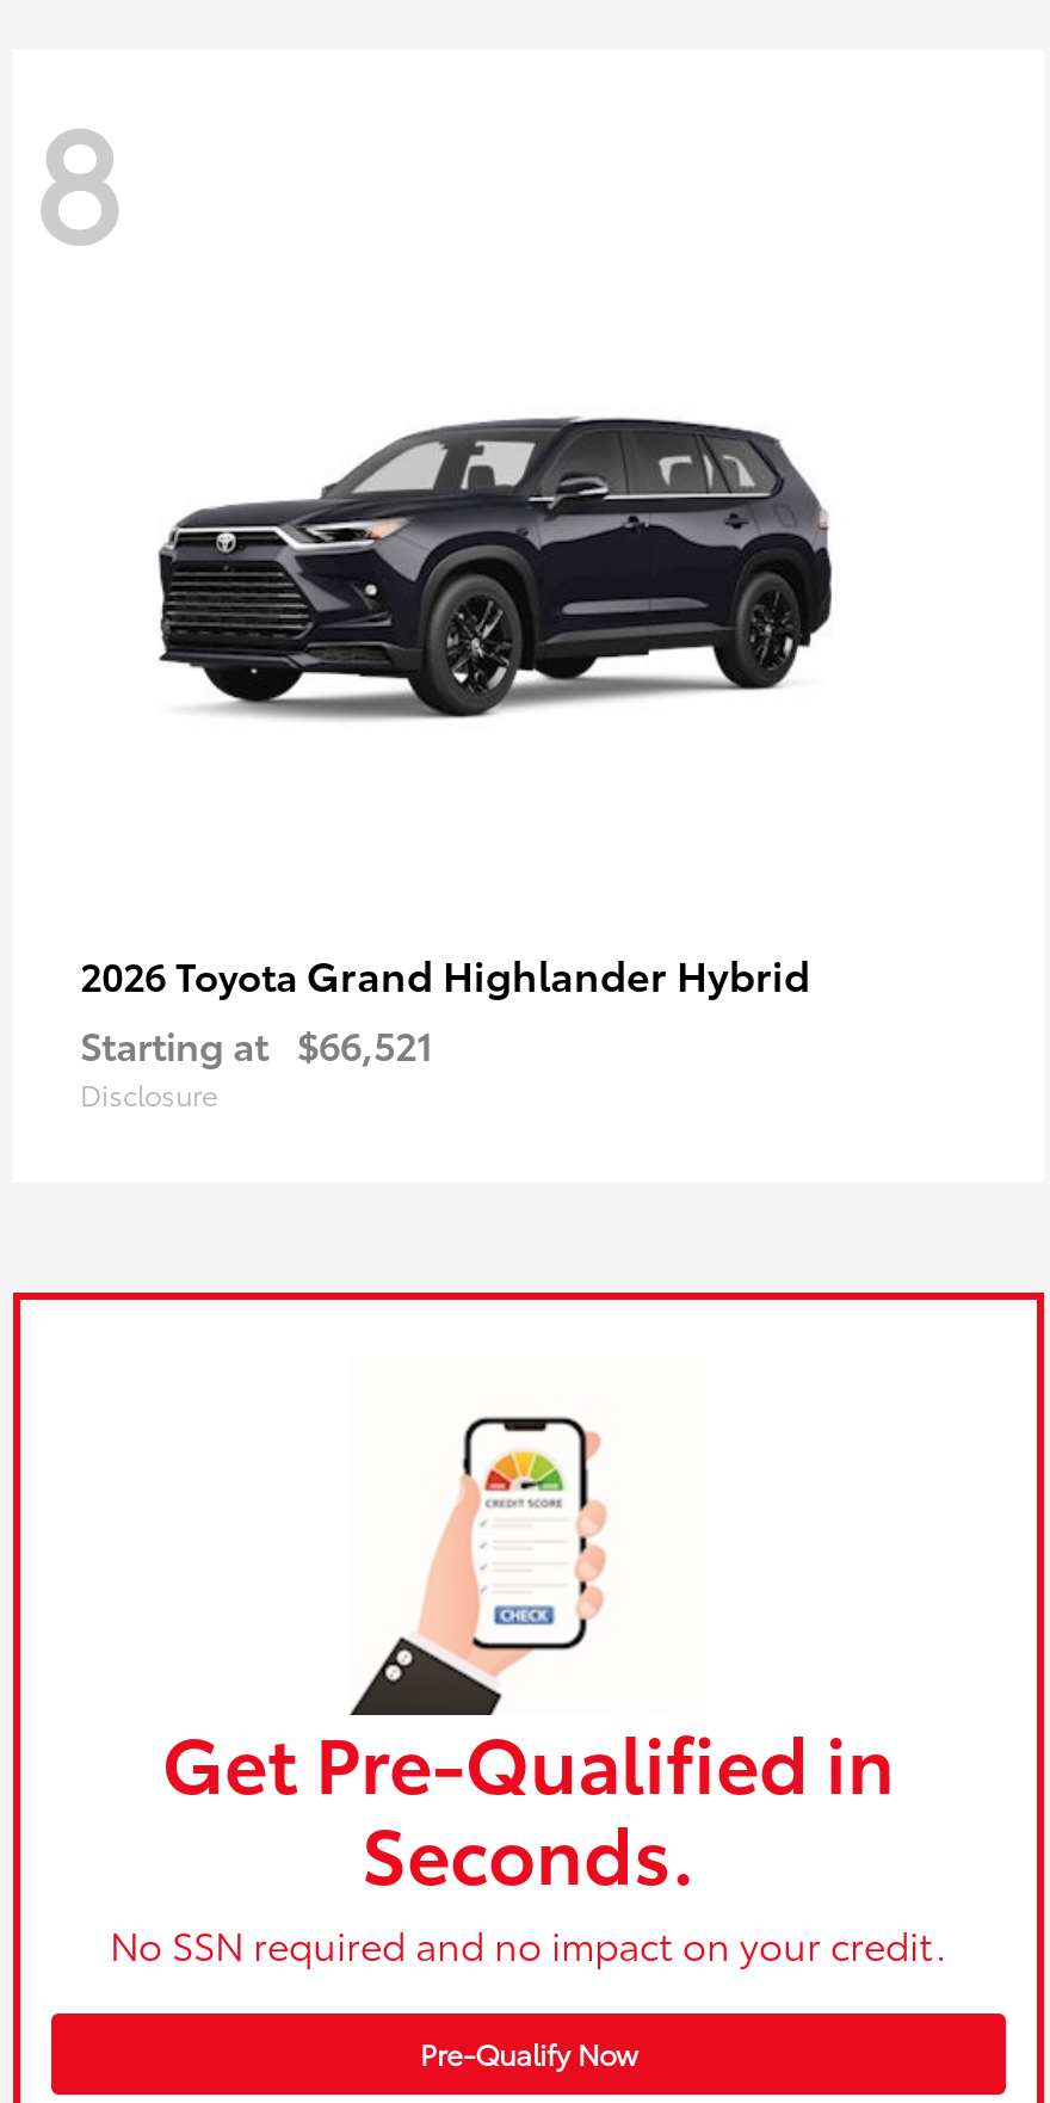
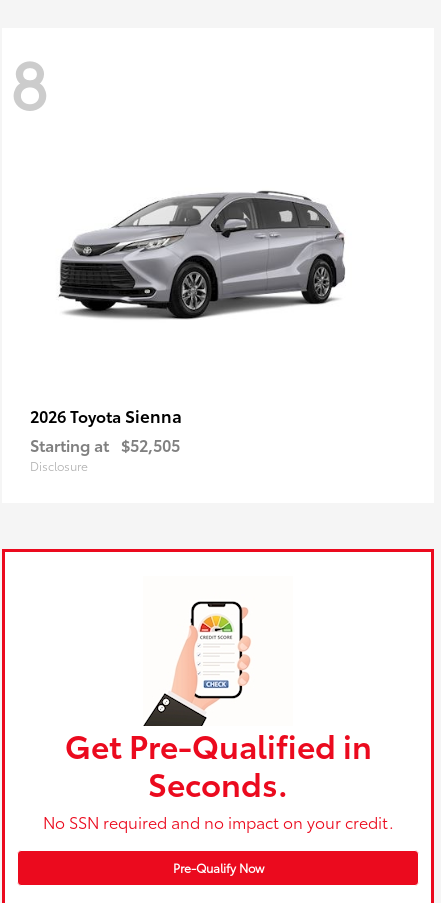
- [image]
+ [image]

- 2026 Toyota Grand Highlander Hybrid
- Starting at $66,521
+ 2026 Toyota Sienna
+ Starting at $52,505
